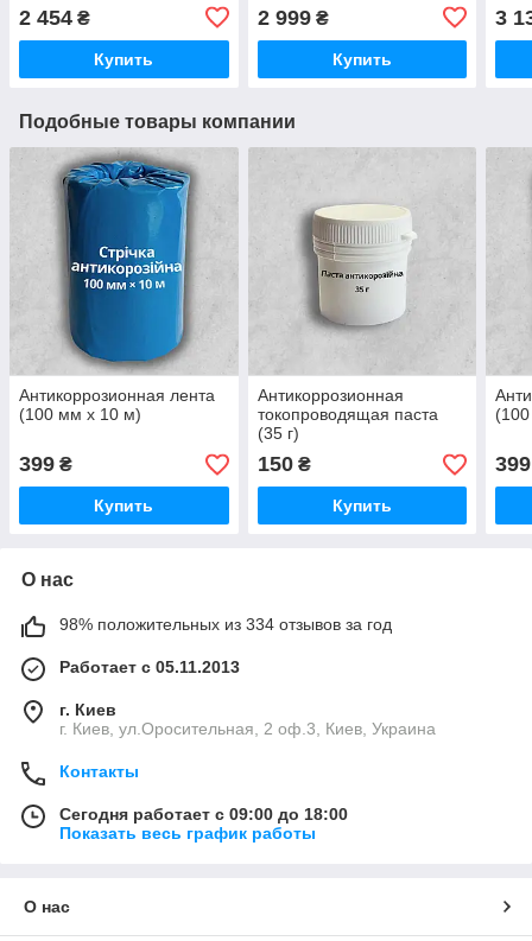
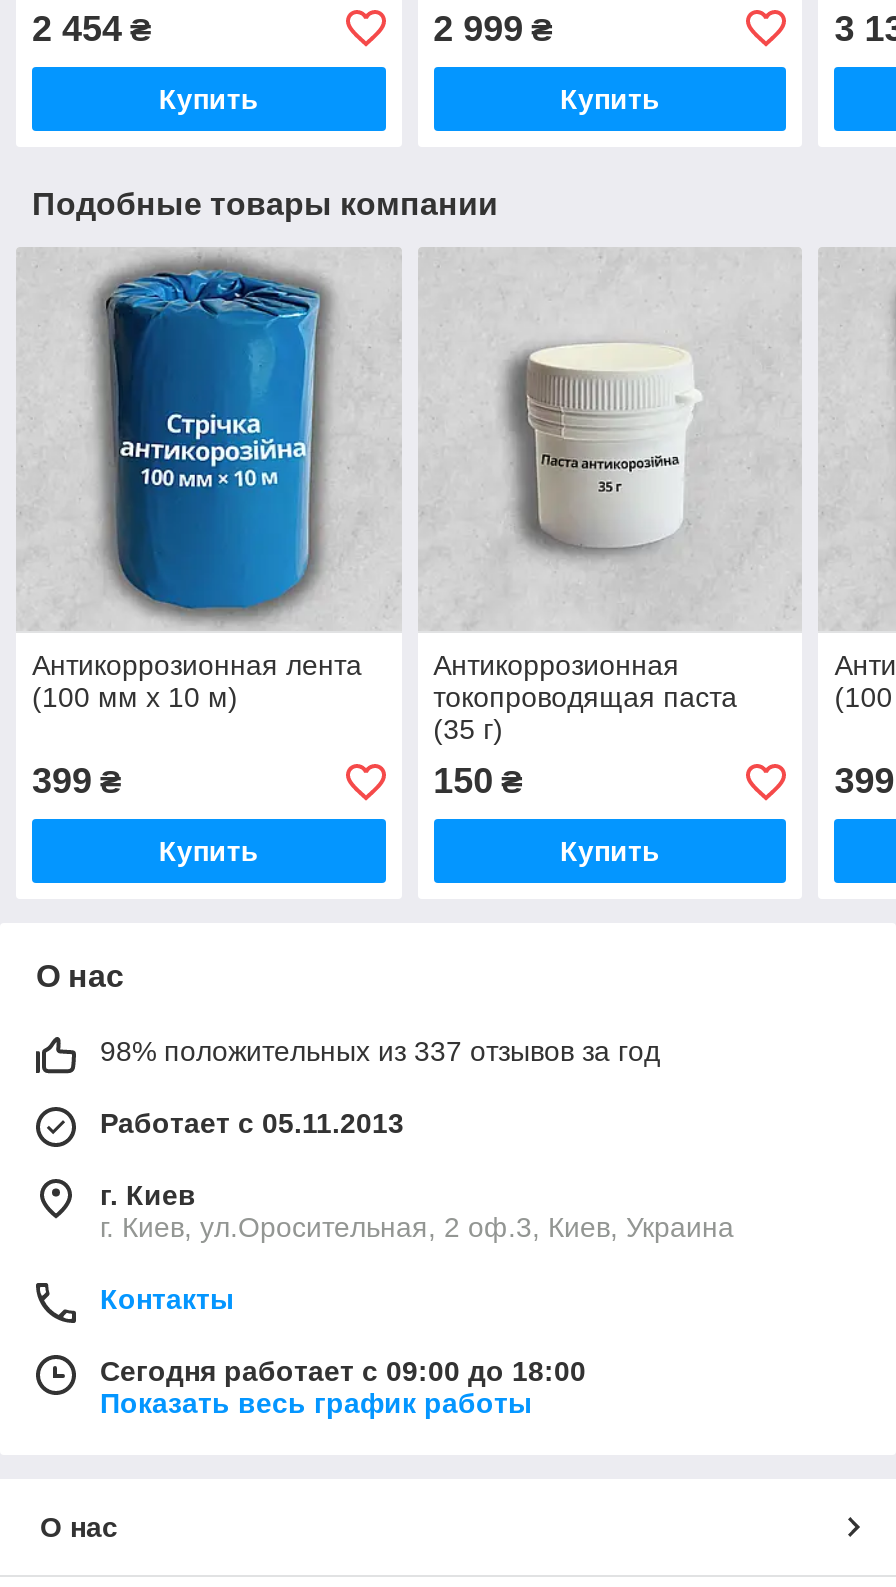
- 98% положительных из 334 отзывов за год
+ 98% положительных из 337 отзывов за год
